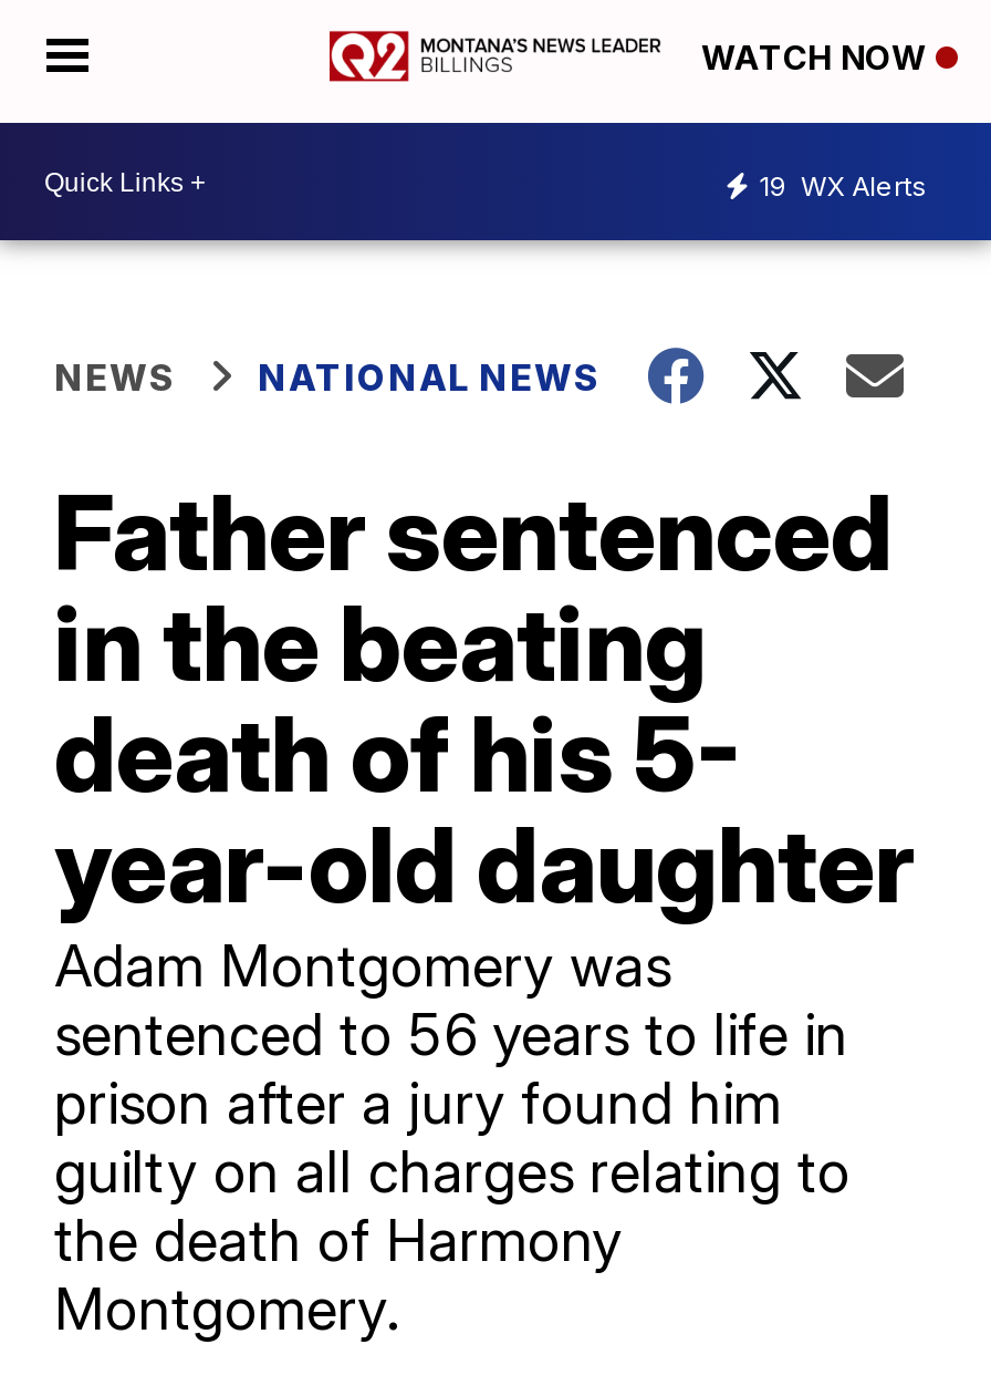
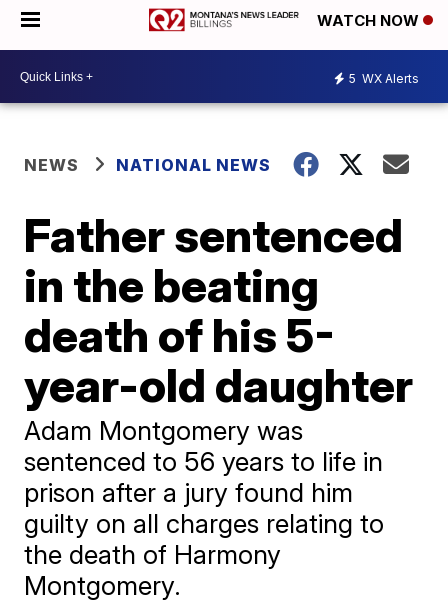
- 19 WX Alerts
+ 5 WX Alerts
